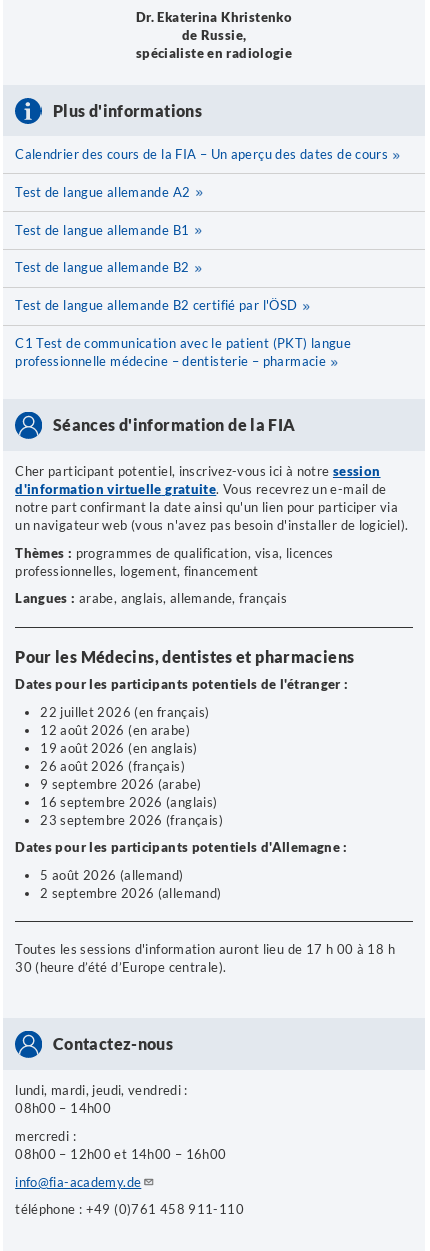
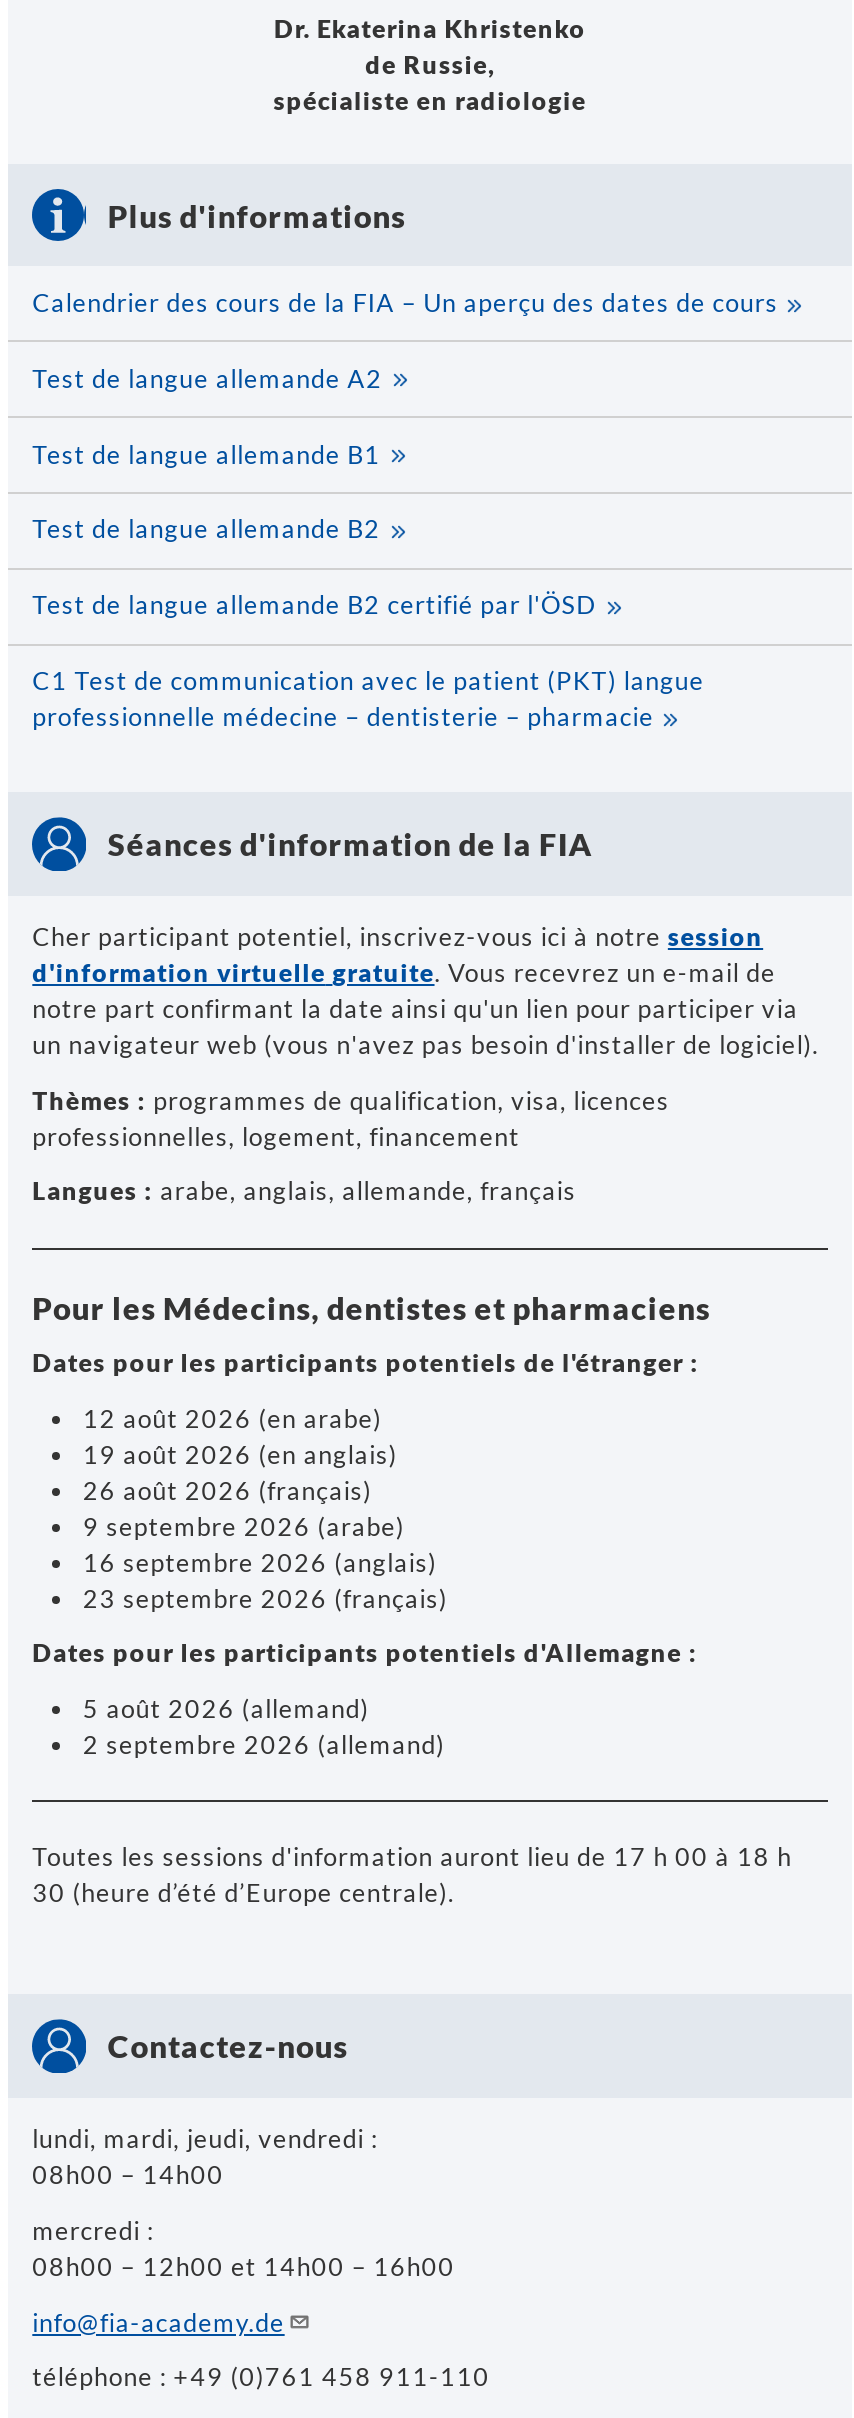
- 22 juillet 2026 (en français)
